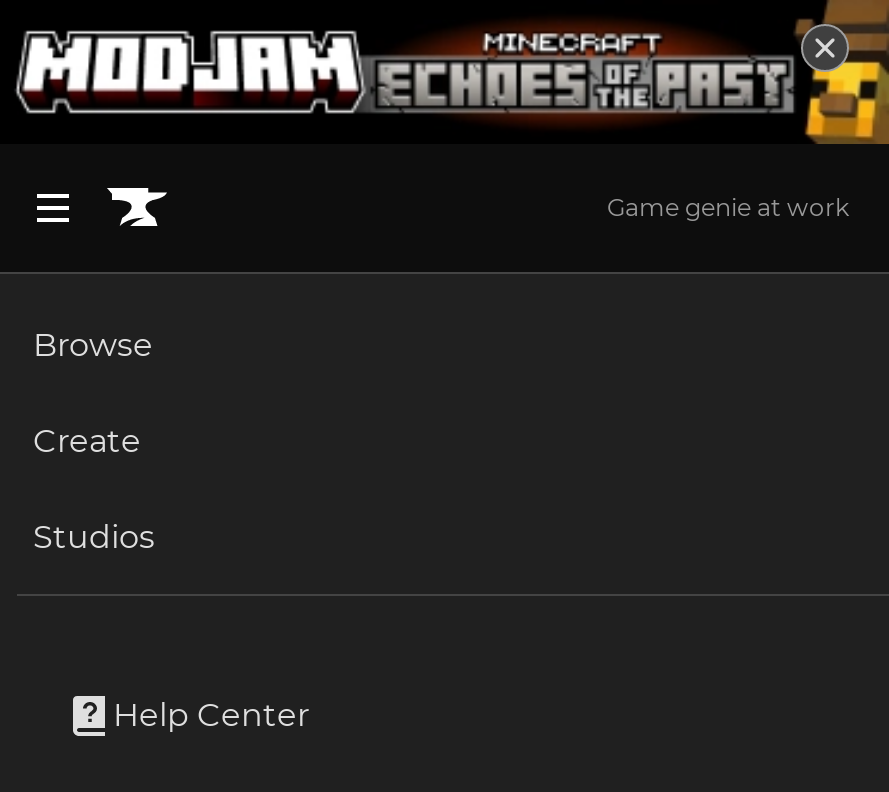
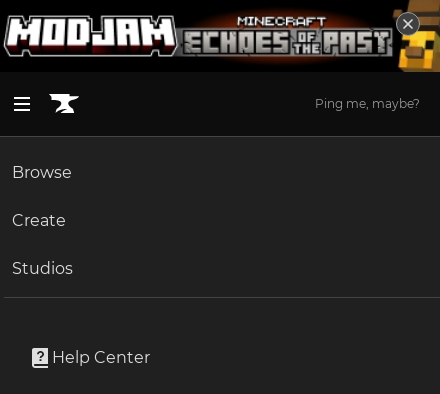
- Game genie at work
+ Ping me, maybe?
